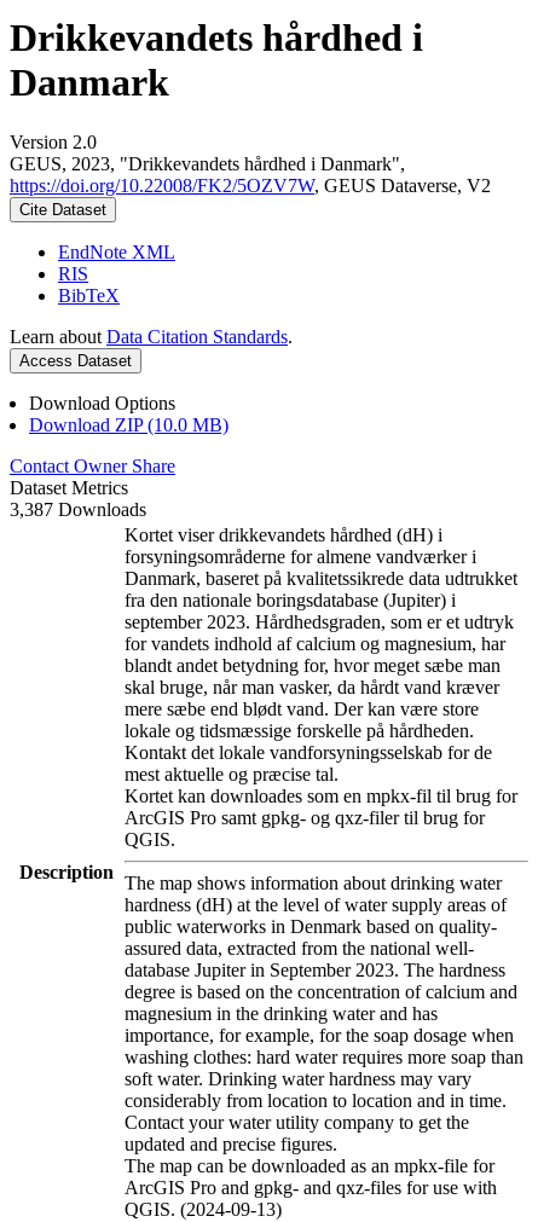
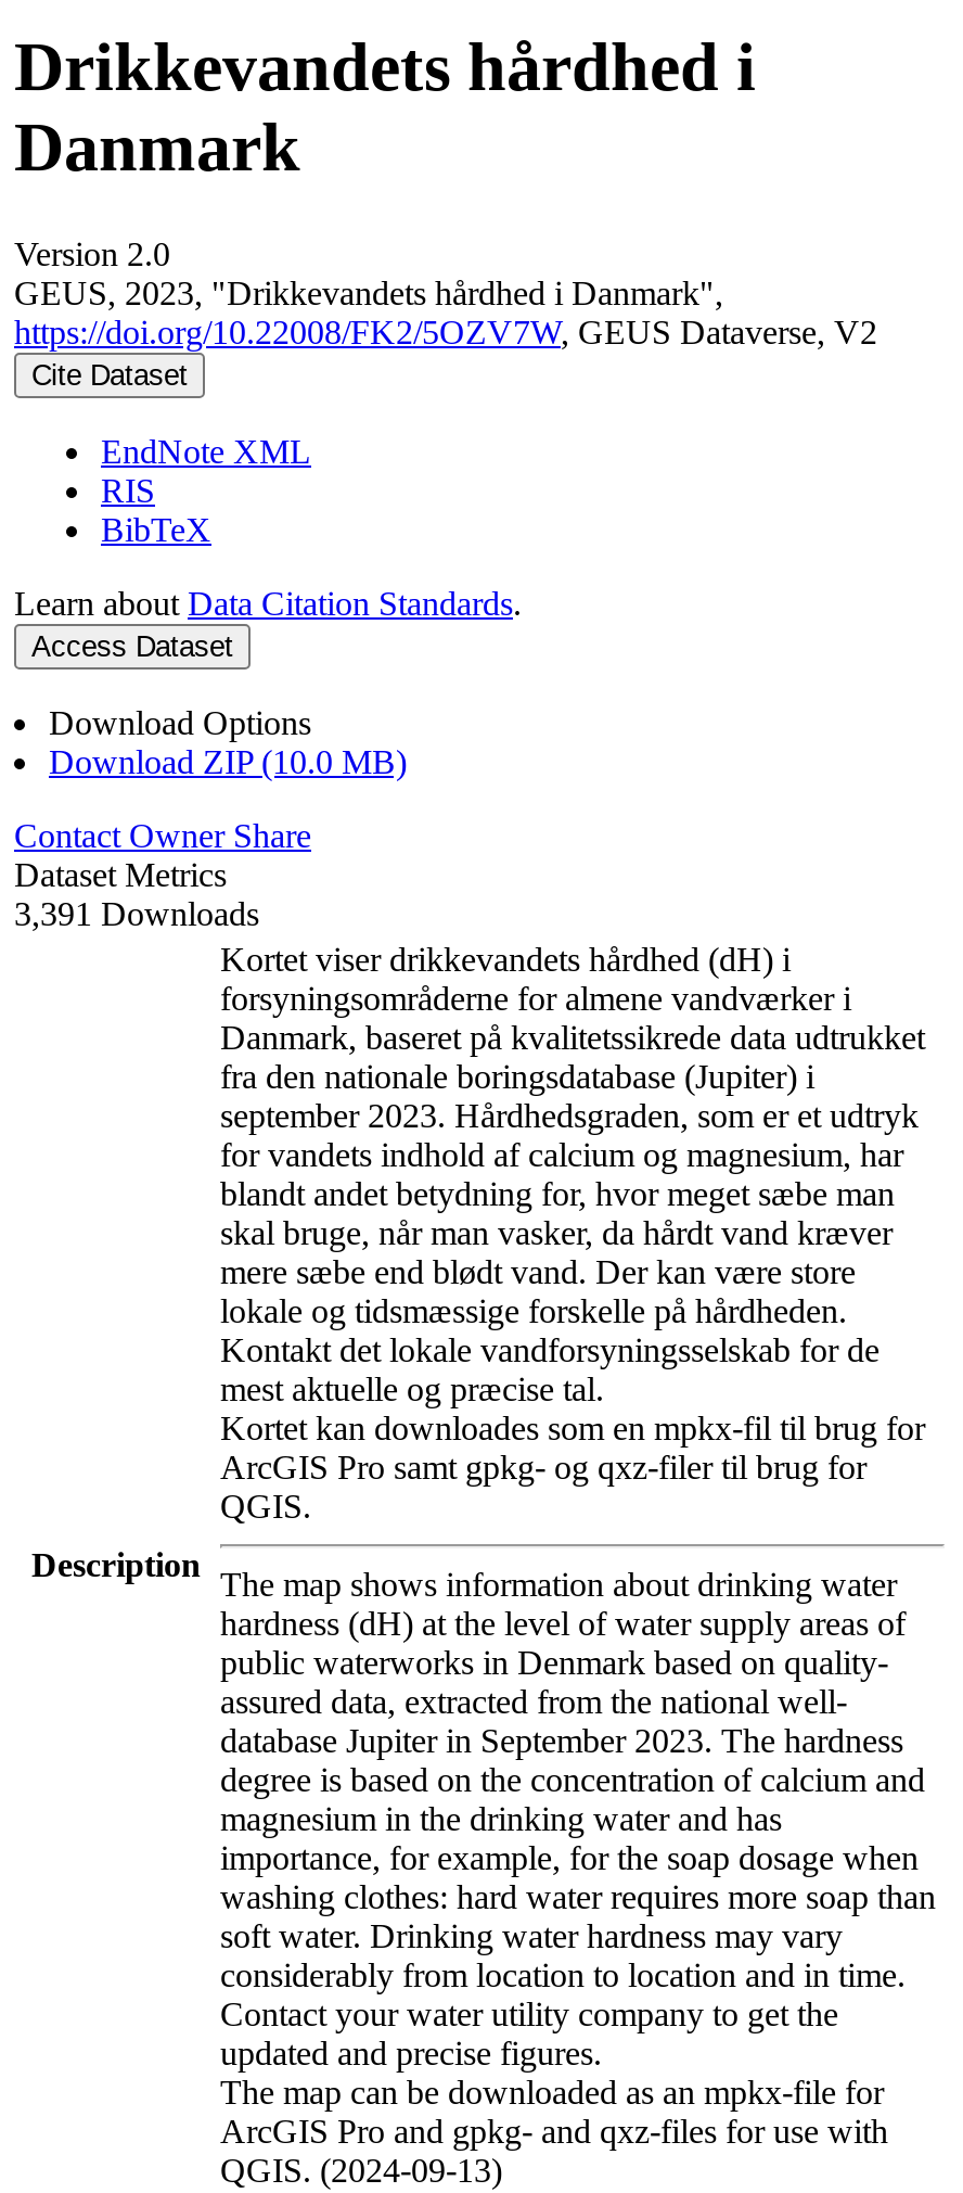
- 3,387 Downloads
+ 3,391 Downloads
